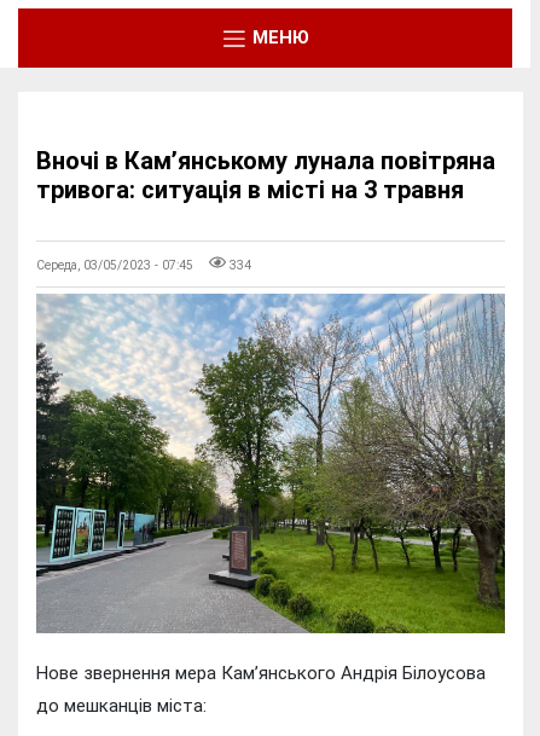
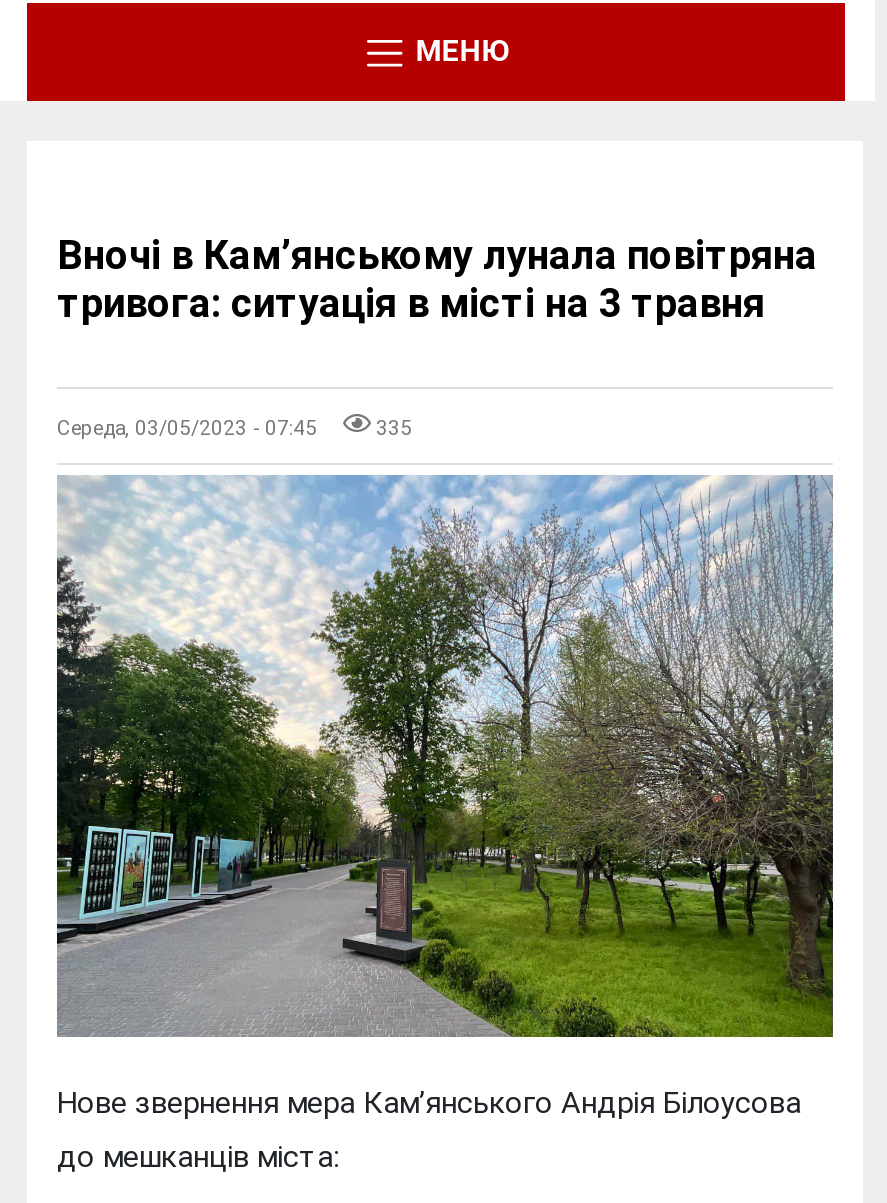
- 334
+ 335
